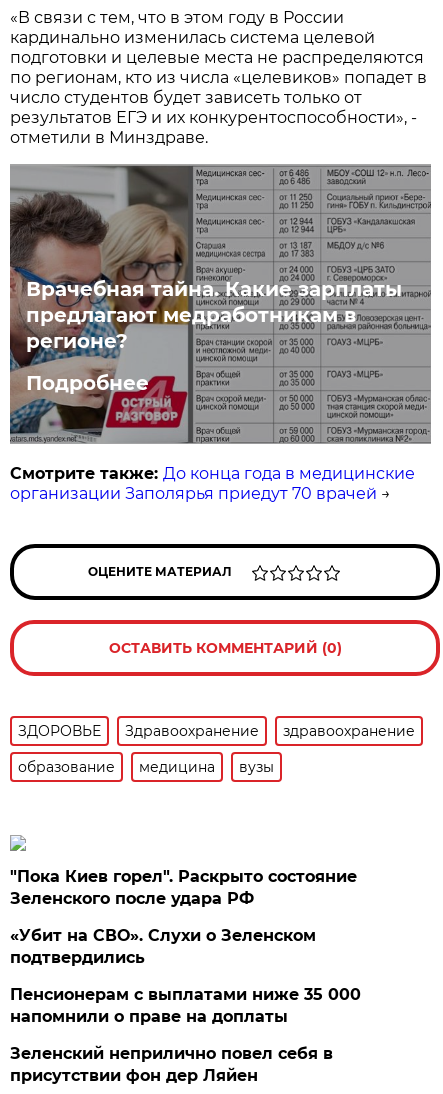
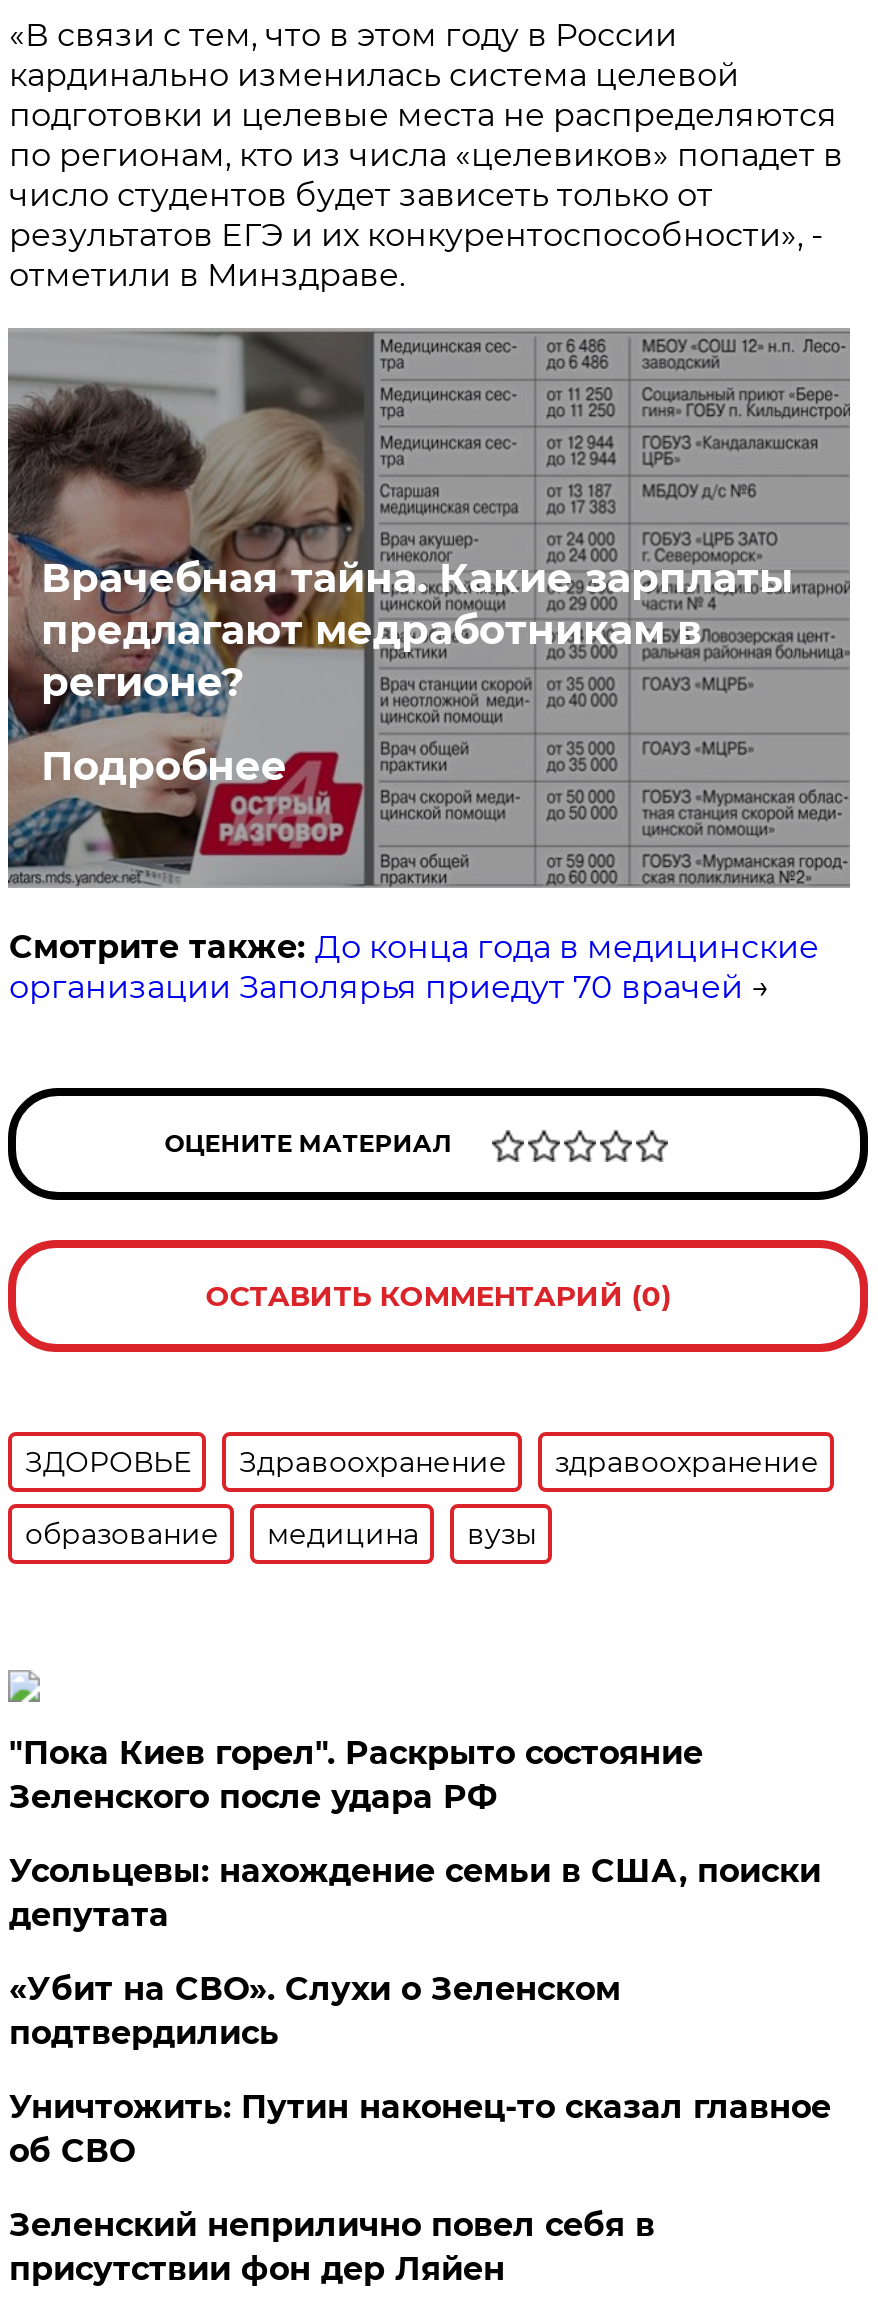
+ Усольцевы: нахождение семьи в США, поиски
+ депутата

- Пенсионерам с выплатами ниже 35 000
- напомнили о праве на доплаты
+ Уничтожить: Путин наконец-то сказал главное
+ об СВО
